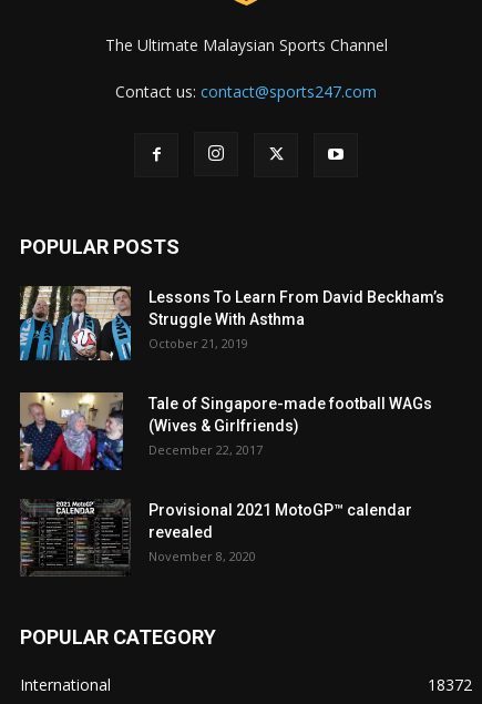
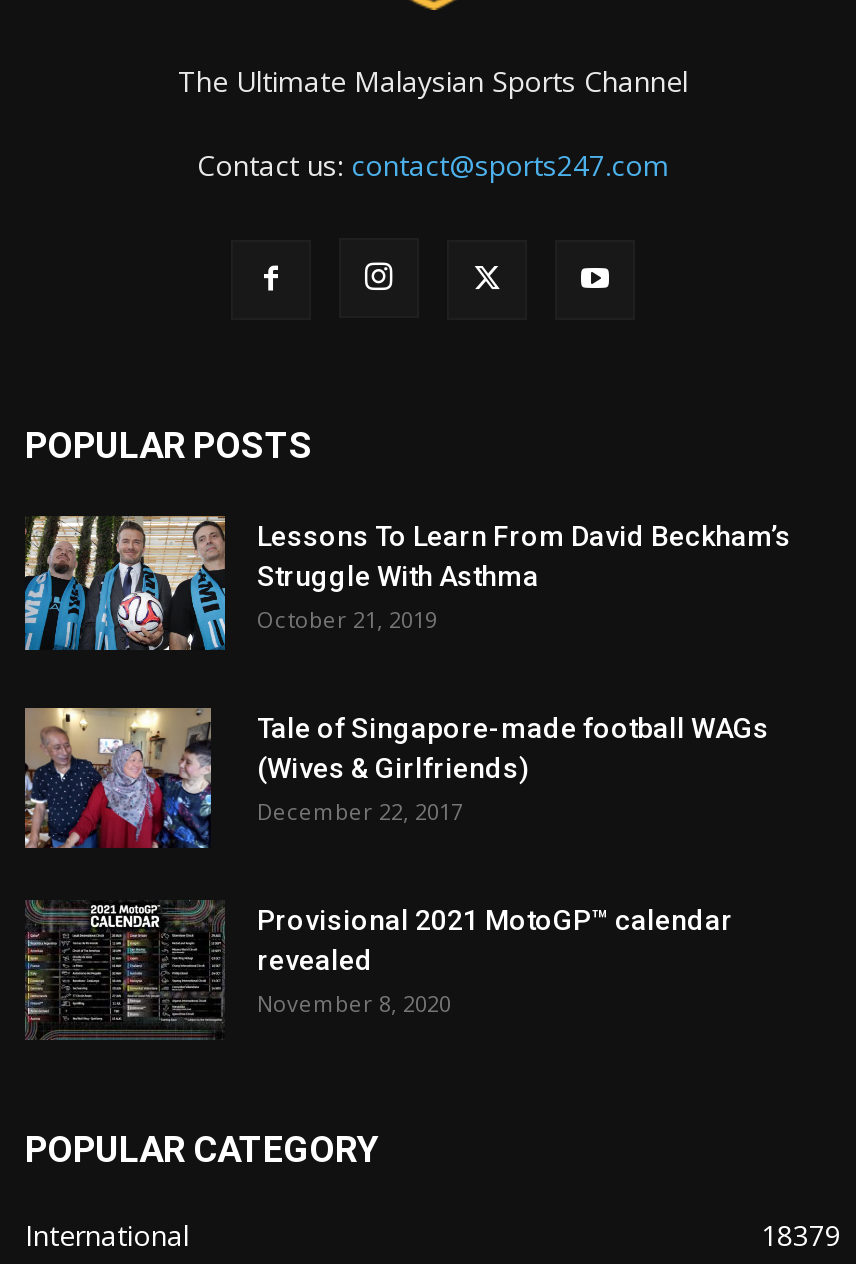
- 18372
+ 18379
